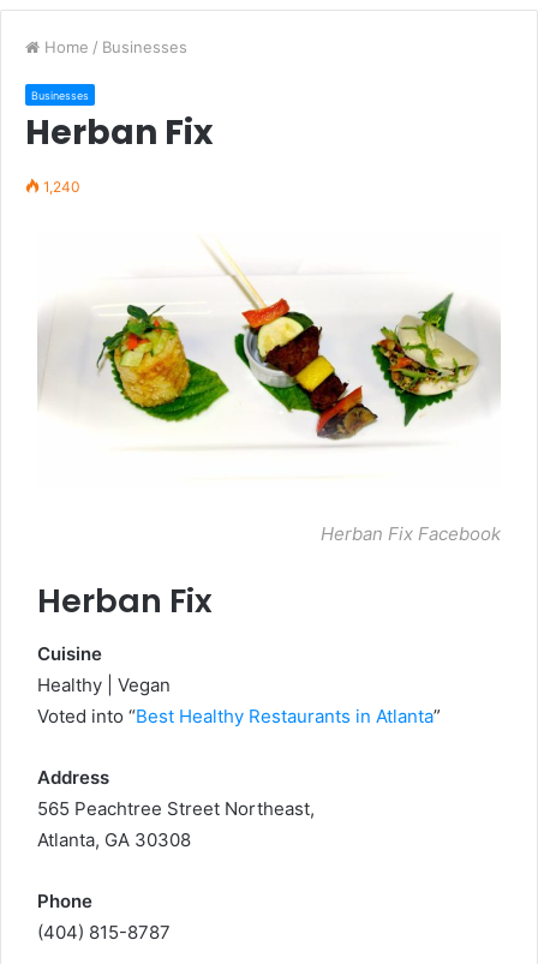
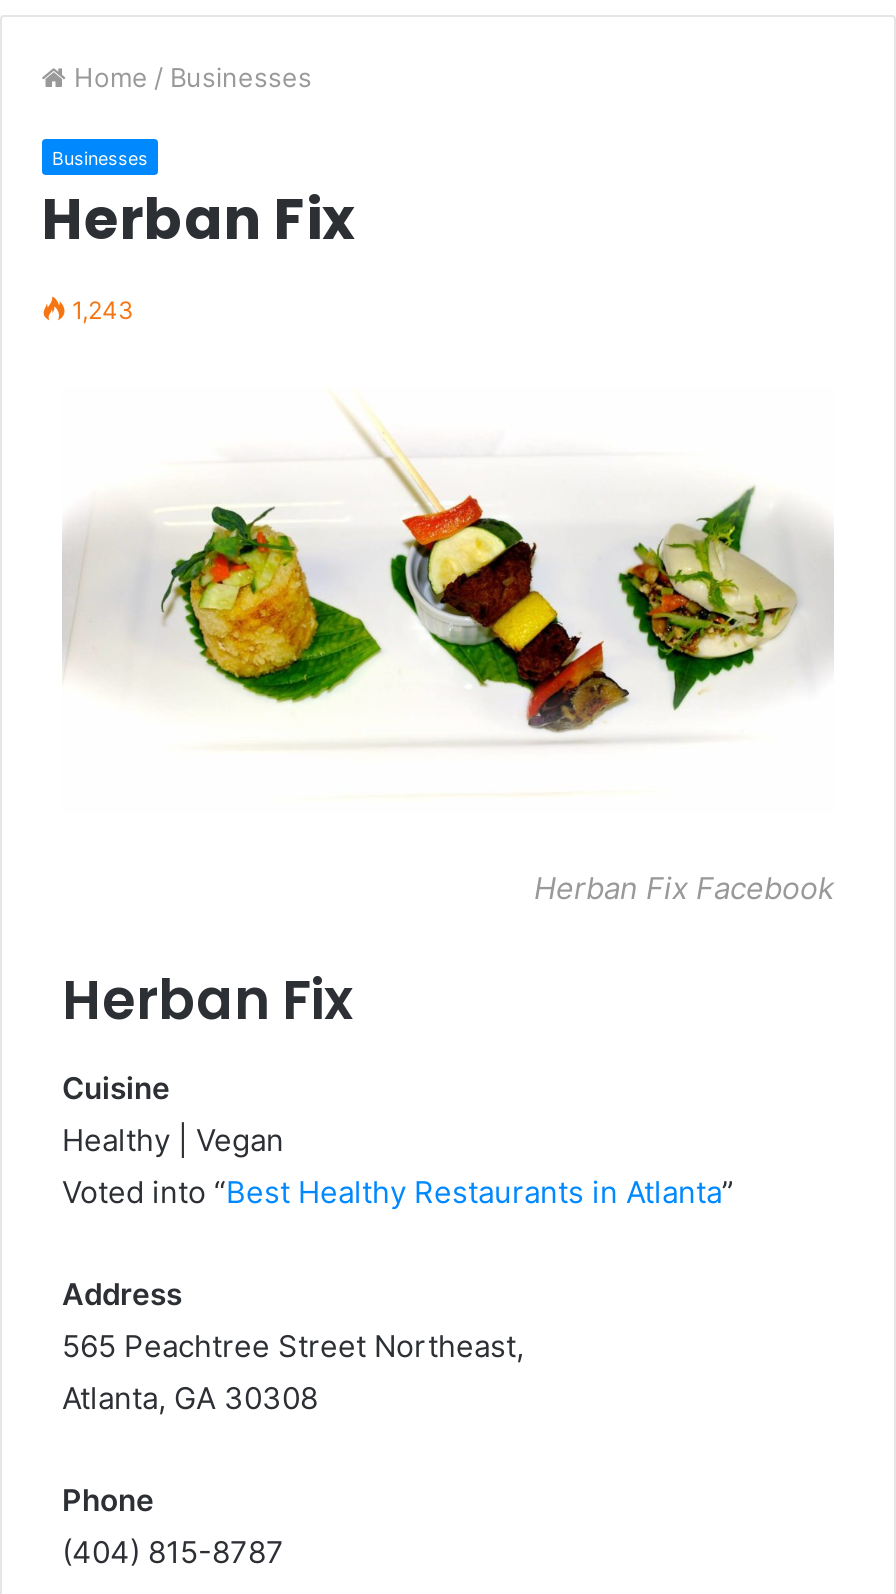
- 1,240
+ 1,243
